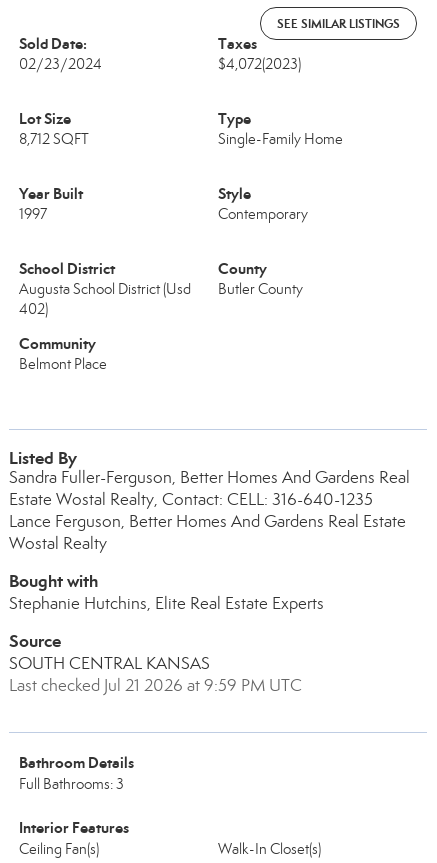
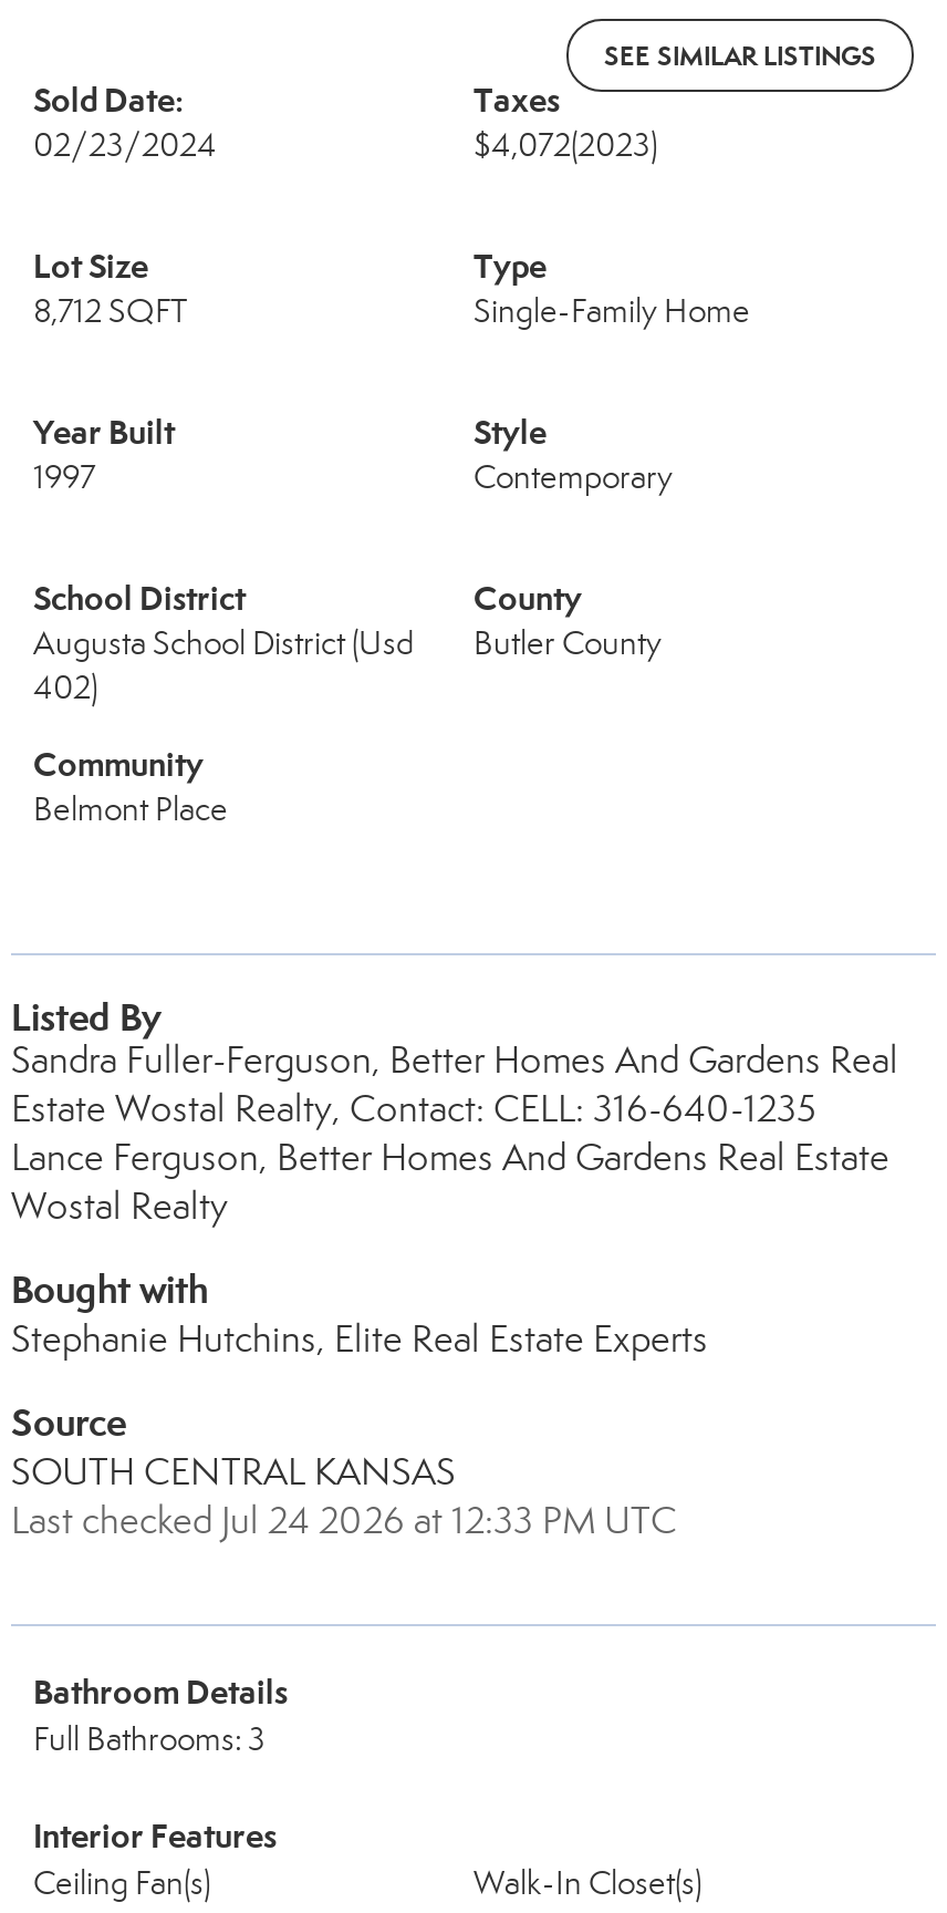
- Last checked Jul 21 2026 at 9:59 PM UTC
+ Last checked Jul 24 2026 at 12:33 PM UTC
